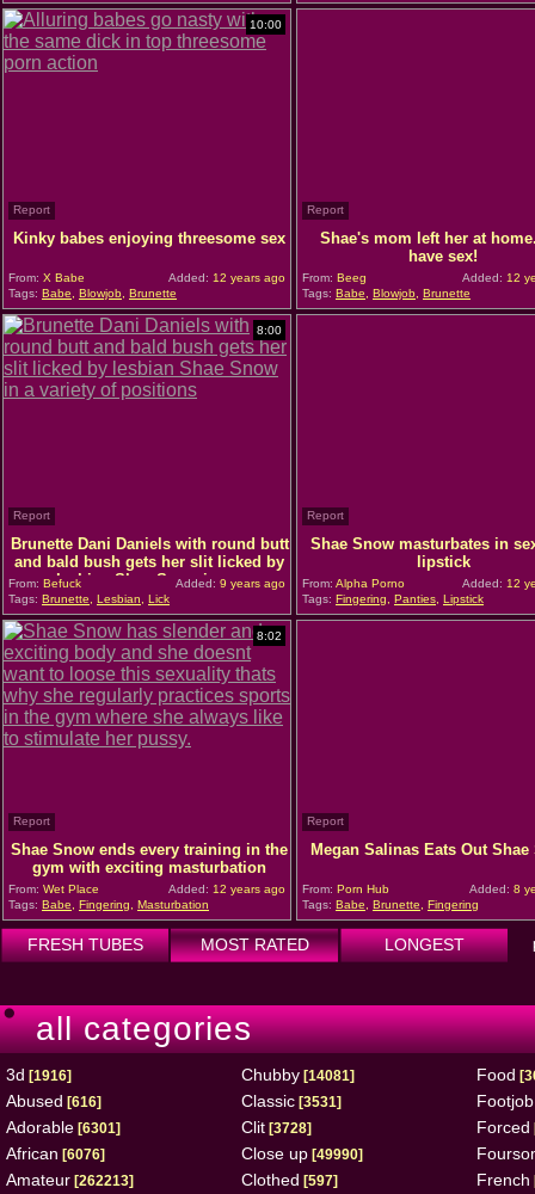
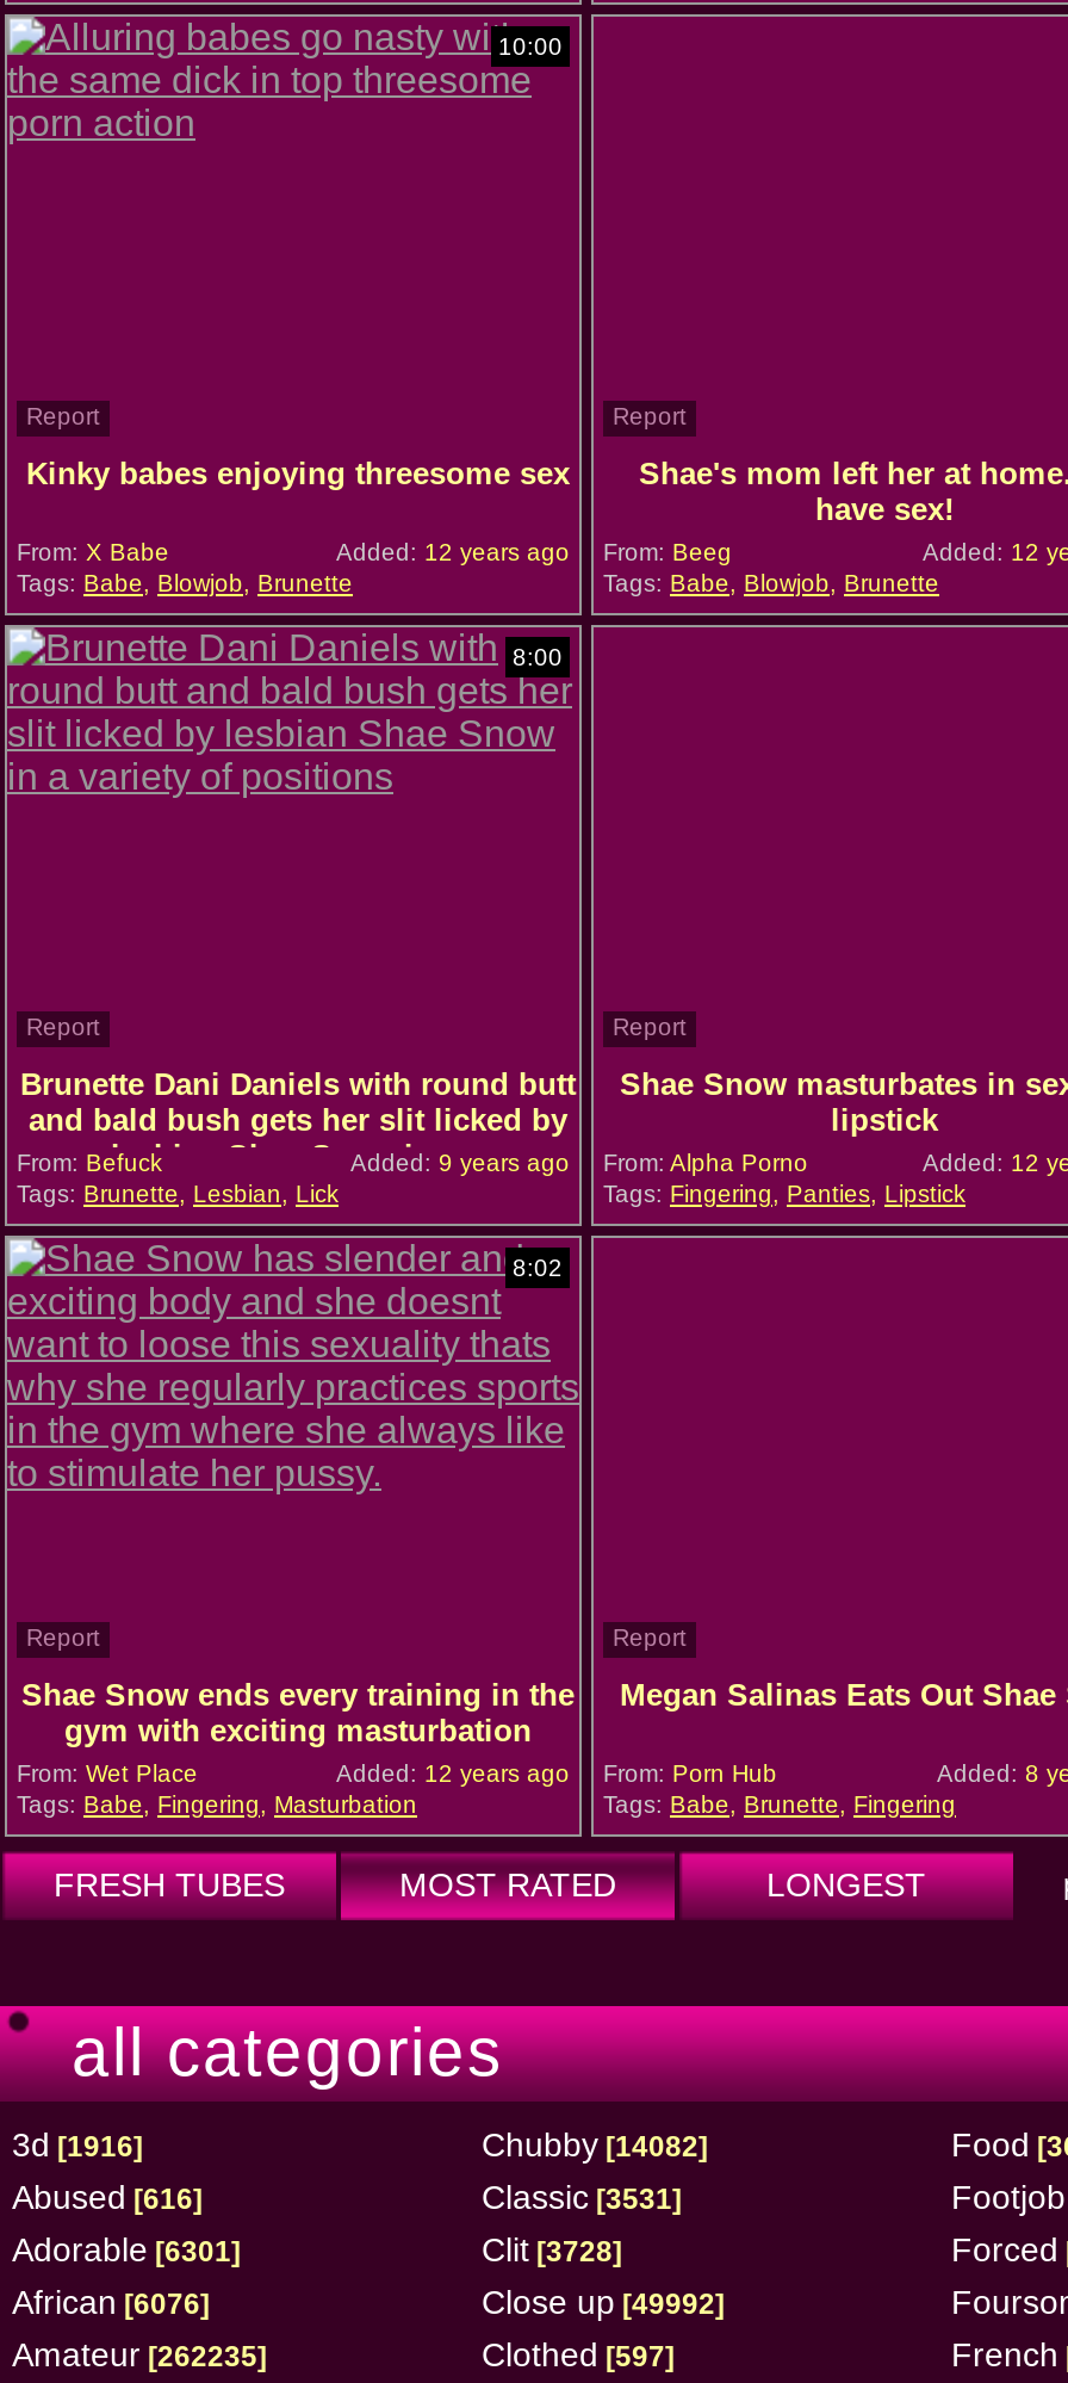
- Chubby [14081]
+ Chubby [14082]

- Close up [49990]
+ Close up [49992]

- Amateur [262213]
+ Amateur [262235]
